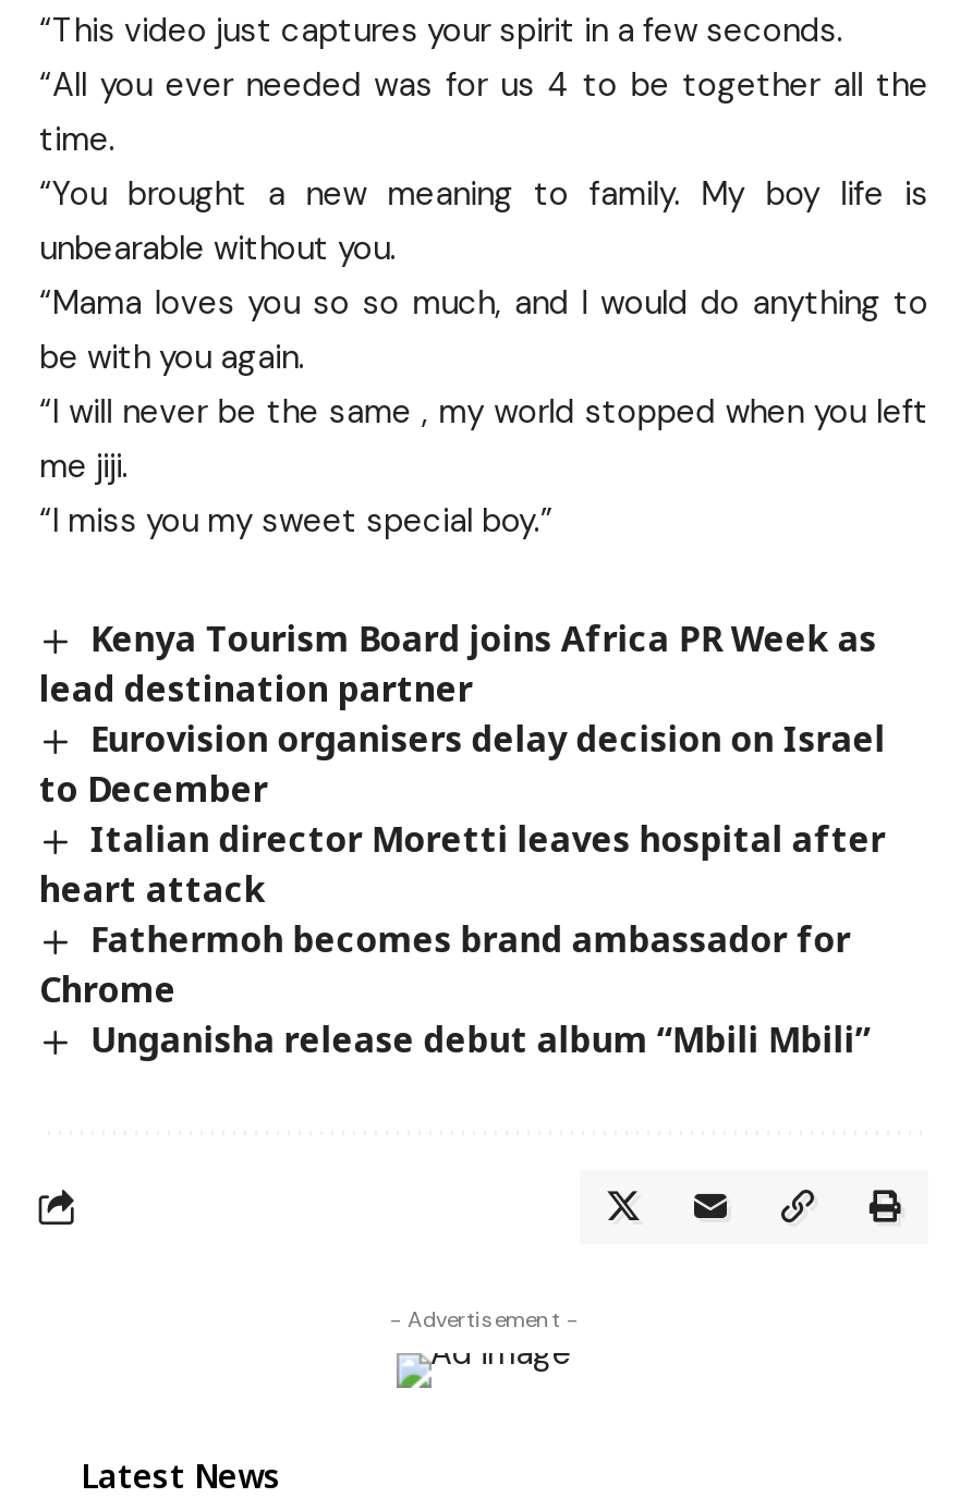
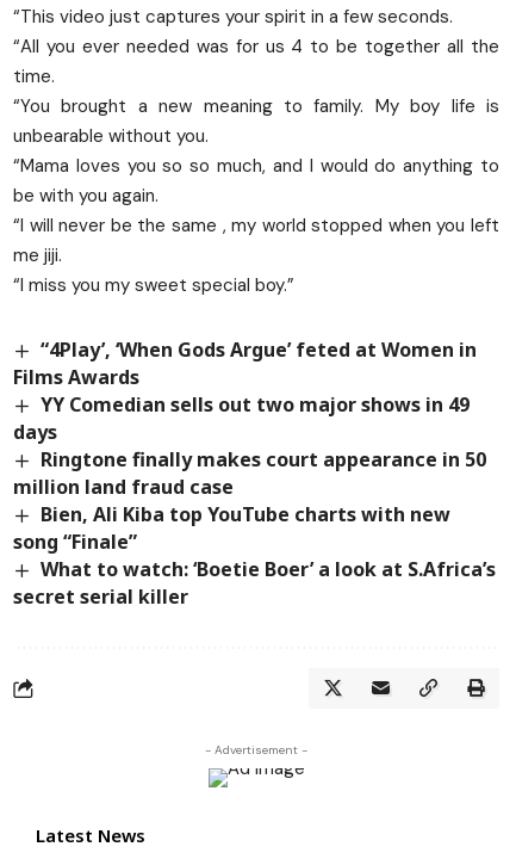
- Kenya Tourism Board joins Africa PR Week as
- lead destination partner
- Eurovision organisers delay decision on Israel
- to December
- Italian director Moretti leaves hospital after
- heart attack
- Fathermoh becomes brand ambassador for
- Chrome
- Unganisha release debut album “Mbili Mbili”
+ “4Play’, ‘When Gods Argue’ feted at Women in
+ Films Awards
+ YY Comedian sells out two major shows in 49
+ days
+ Ringtone finally makes court appearance in 50
+ million land fraud case
+ Bien, Ali Kiba top YouTube charts with new
+ song “Finale”
+ What to watch: ‘Boetie Boer’ a look at S.Africa’s
+ secret serial killer
